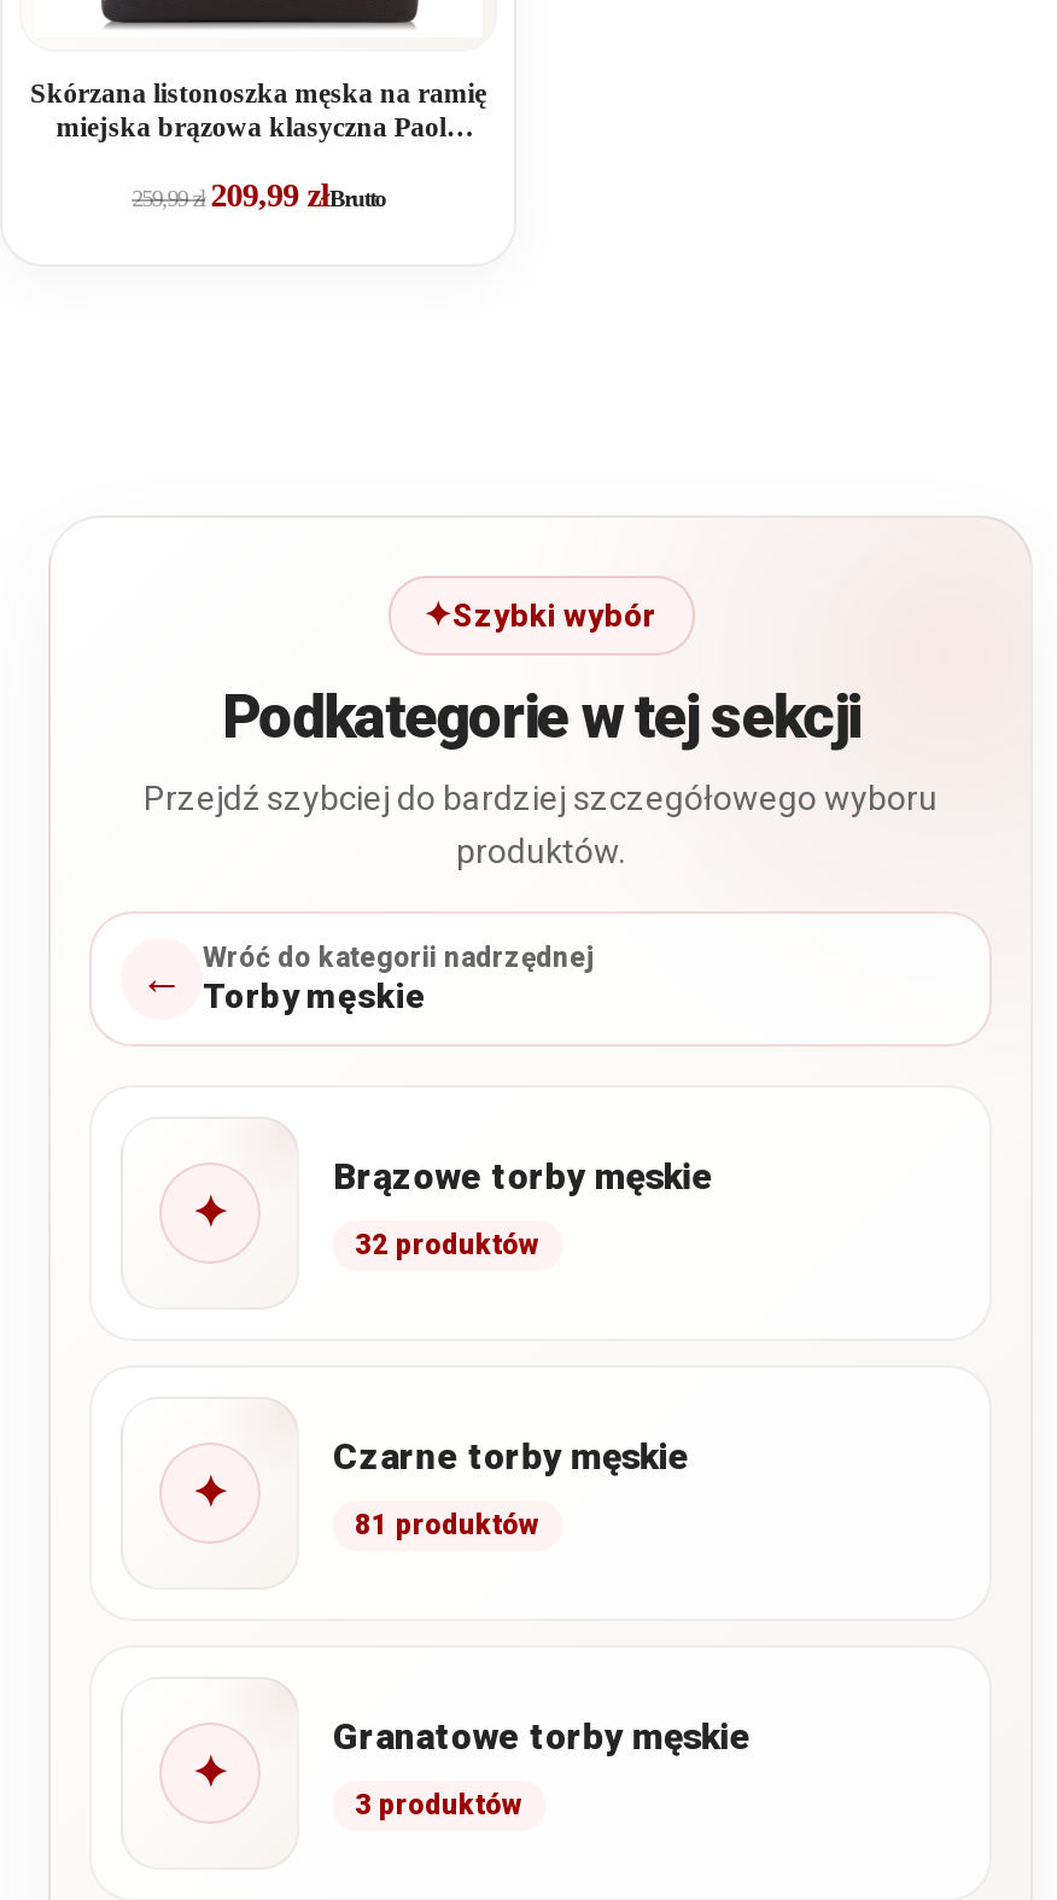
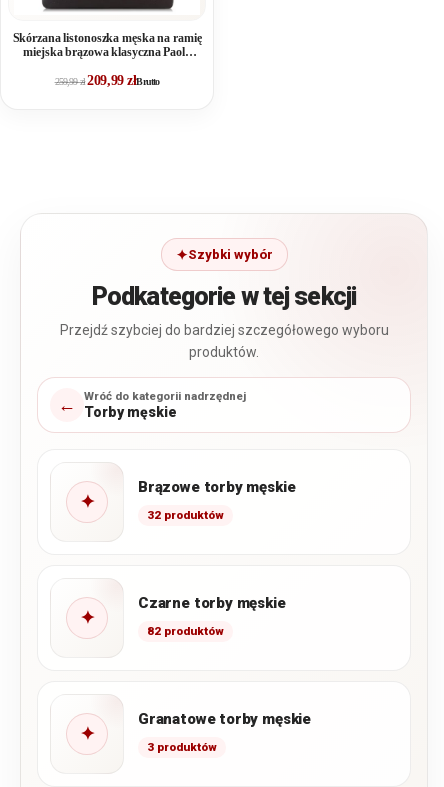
- 81 produktów
+ 82 produktów
